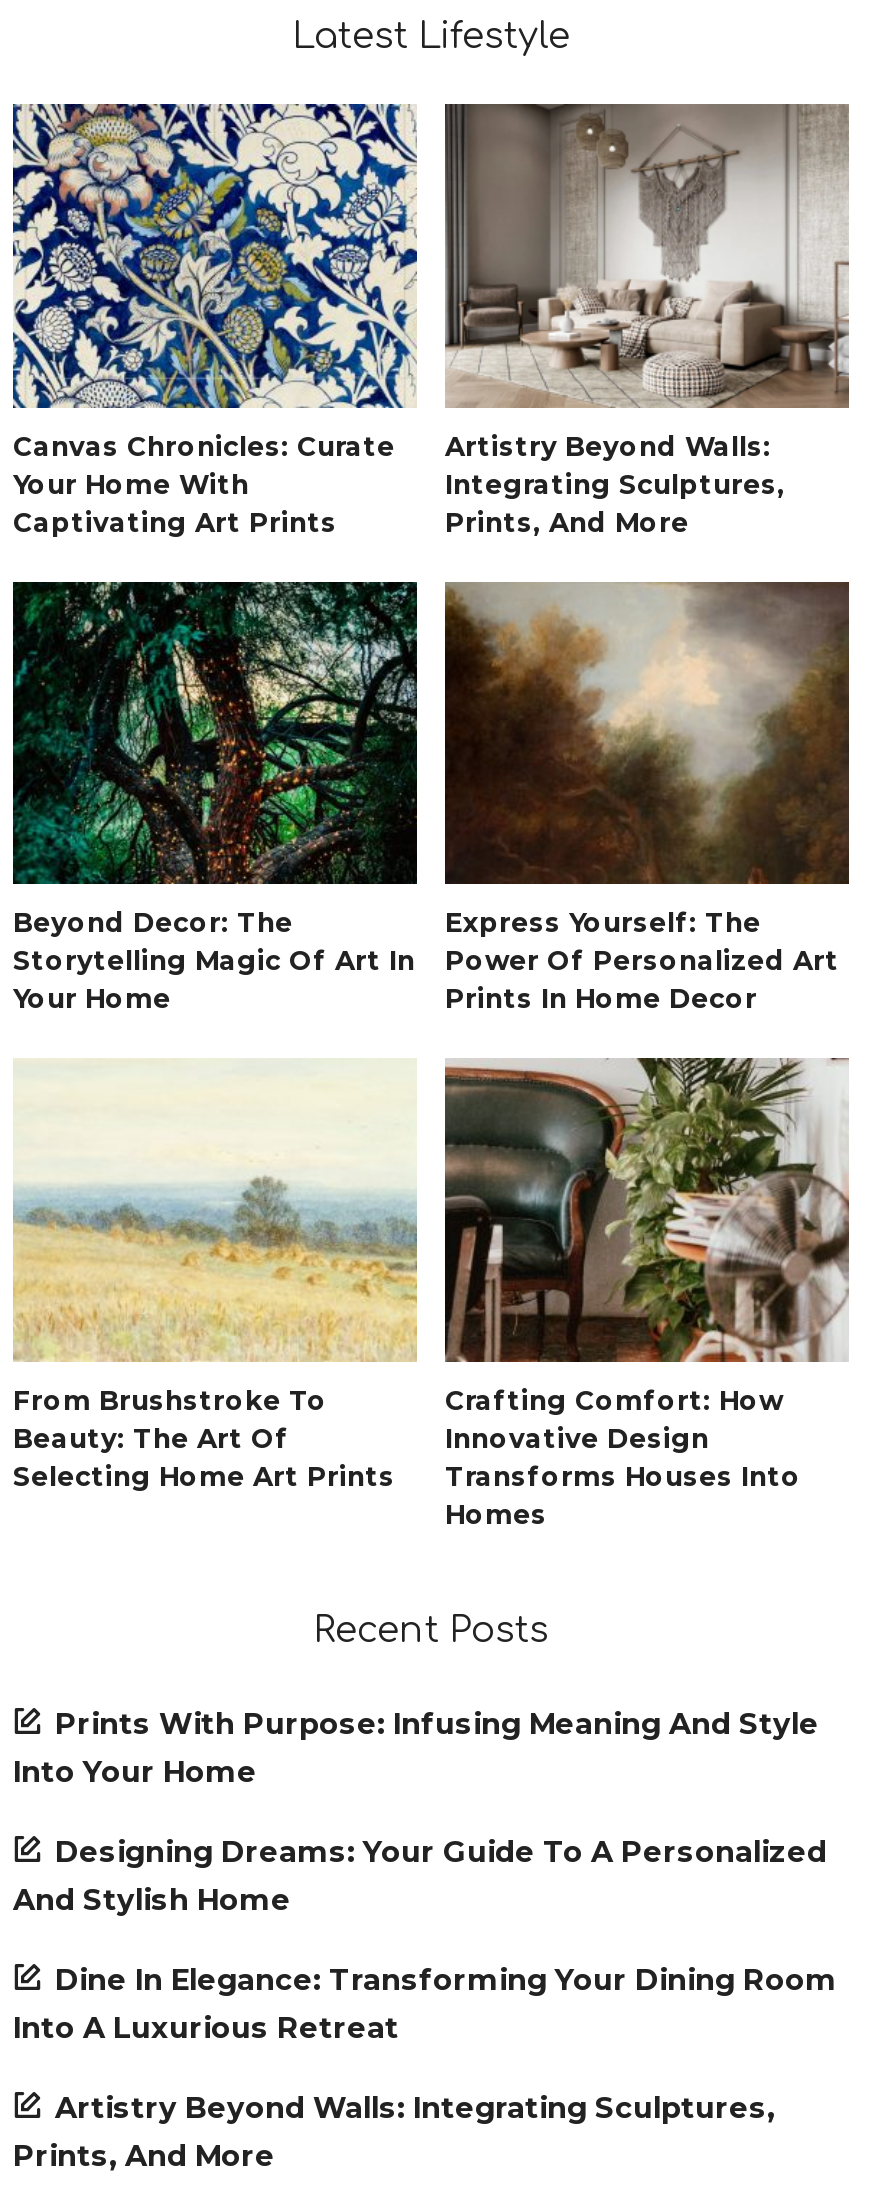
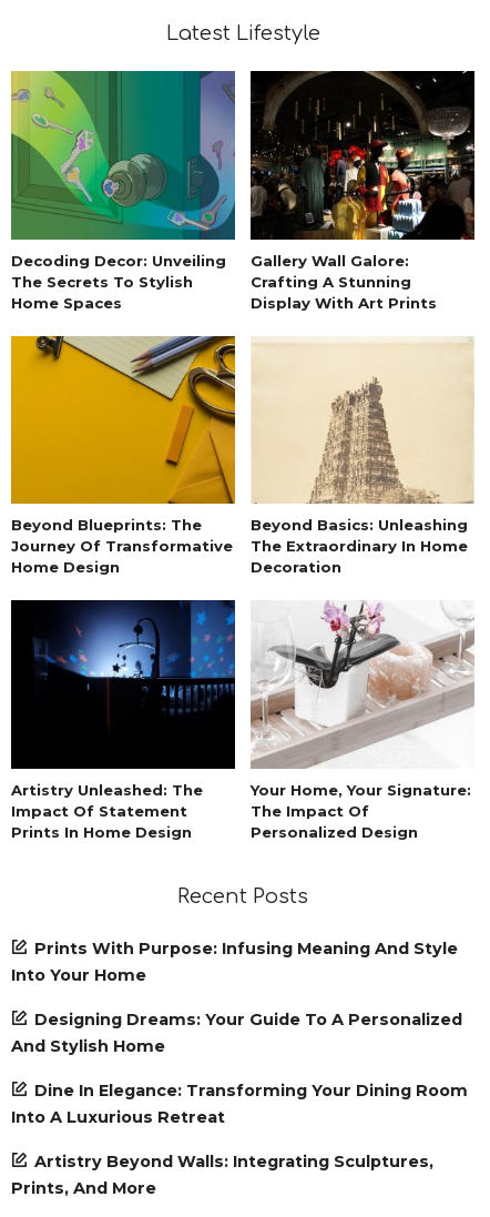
- [image]
- Canvas Chronicles: Curate
- Your Home With
- Captivating Art Prints
+ [image]
+ Decoding Decor: Unveiling
+ The Secrets To Stylish
+ Home Spaces

- [image]
- Artistry Beyond Walls:
- Integrating Sculptures,
- Prints, And More
+ [image]
+ Gallery Wall Galore:
+ Crafting A Stunning
+ Display With Art Prints

- [image]
- Beyond Decor: The
- Storytelling Magic Of Art In
- Your Home
+ [image]
+ Beyond Blueprints: The
+ Journey Of Transformative
+ Home Design

- [image]
- Express Yourself: The
- Power Of Personalized Art
- Prints In Home Decor
+ [image]
+ Beyond Basics: Unleashing
+ The Extraordinary In Home
+ Decoration

- [image]
- From Brushstroke To
- Beauty: The Art Of
- Selecting Home Art Prints
+ [image]
+ Artistry Unleashed: The
+ Impact Of Statement
+ Prints In Home Design

- [image]
- Crafting Comfort: How
- Innovative Design
- Transforms Houses Into
- Homes
+ [image]
+ Your Home, Your Signature:
+ The Impact Of
+ Personalized Design
